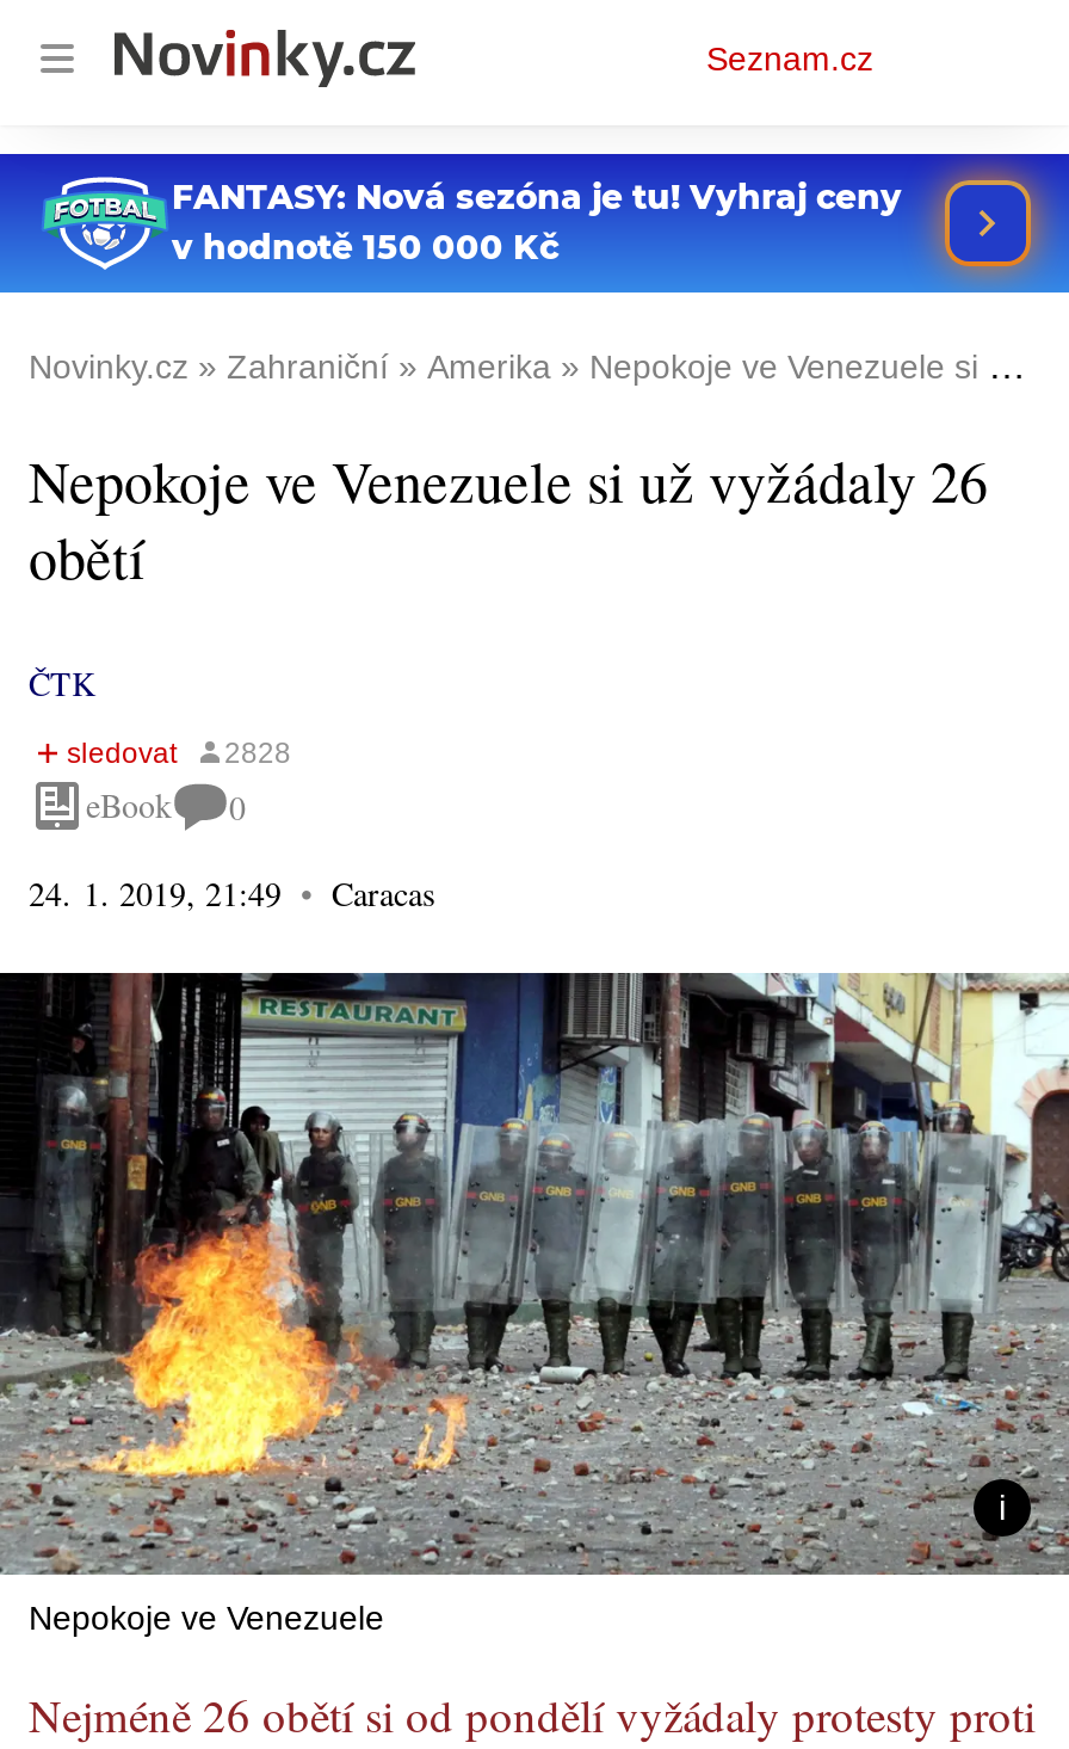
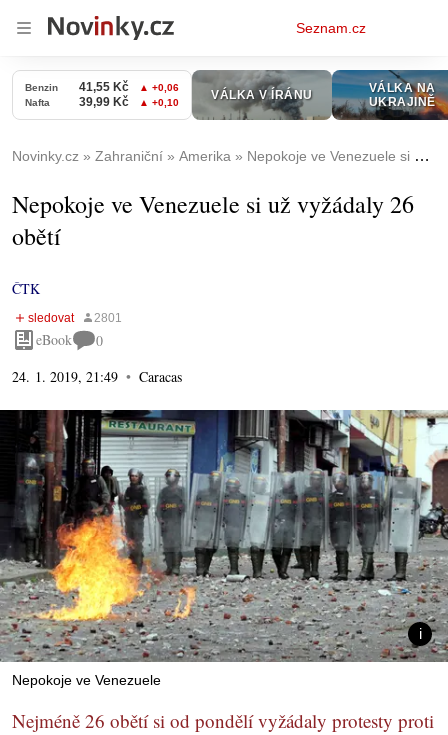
- [image]
+ [image]
